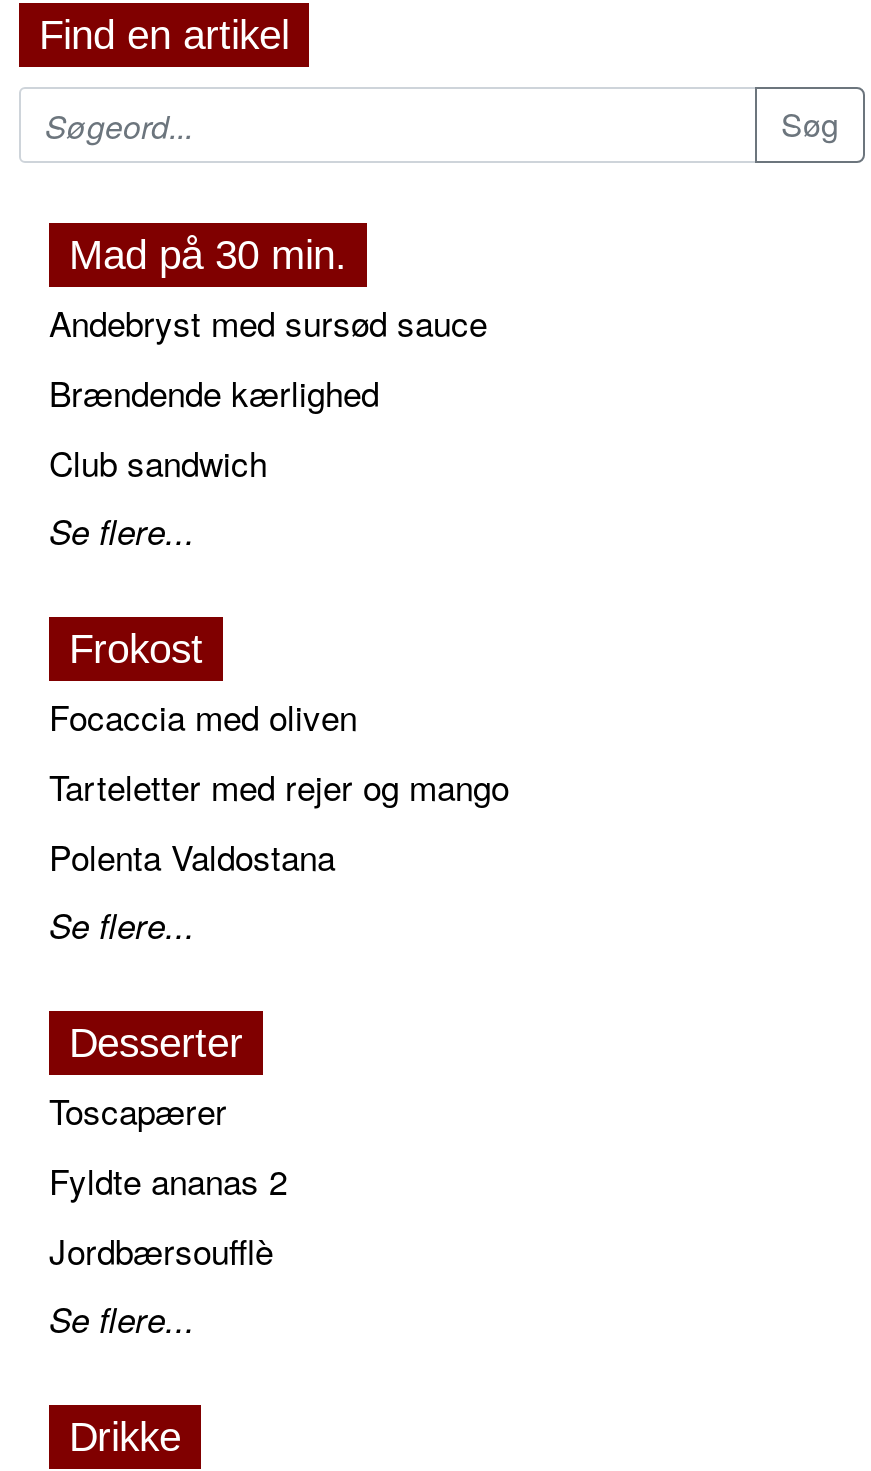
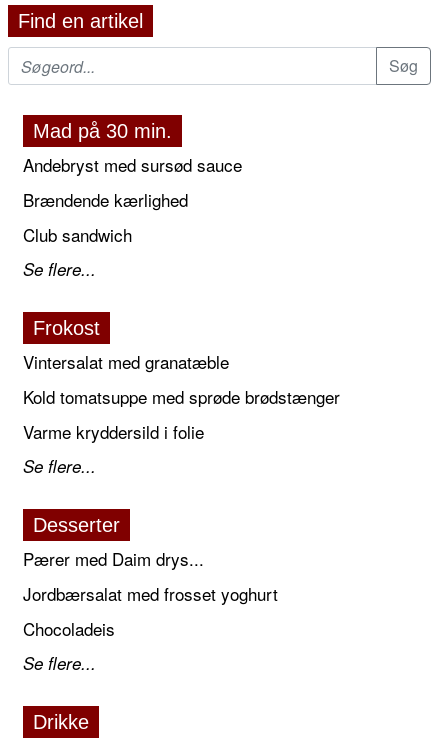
- Focaccia med oliven
- Tarteletter med rejer og mango
- Polenta Valdostana
+ Vintersalat med granatæble
+ Kold tomatsuppe med sprøde brødstænger
+ Varme kryddersild i folie

- Toscapærer
- Fyldte ananas 2
- Jordbærsoufflè
+ Pærer med Daim drys...
+ Jordbærsalat med frosset yoghurt
+ Chocoladeis
